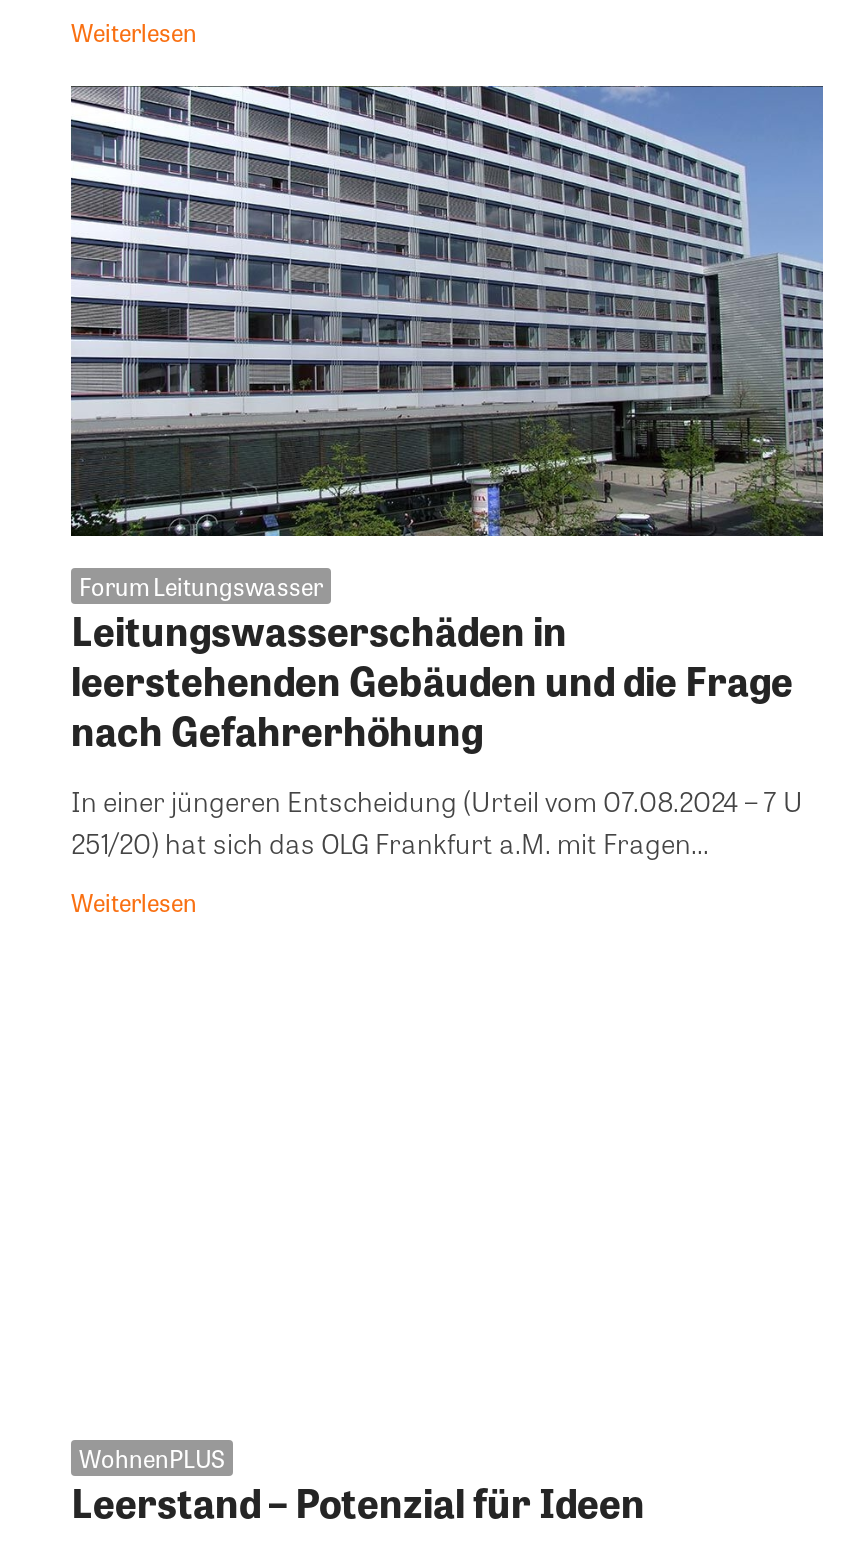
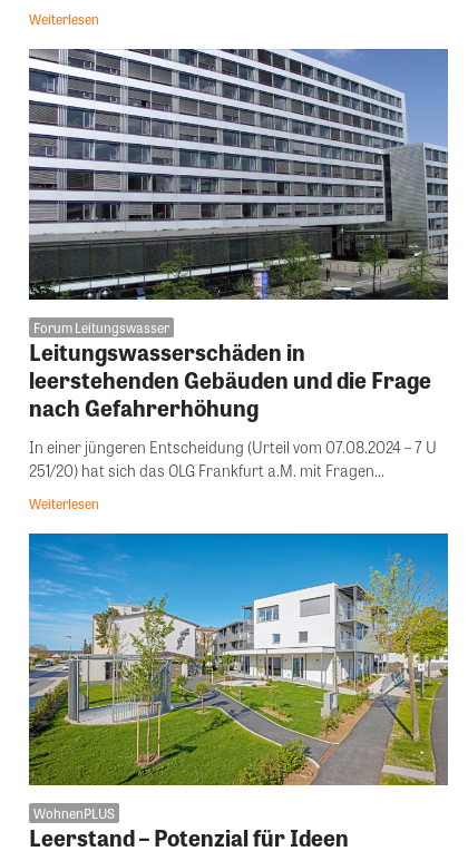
+ [image]
